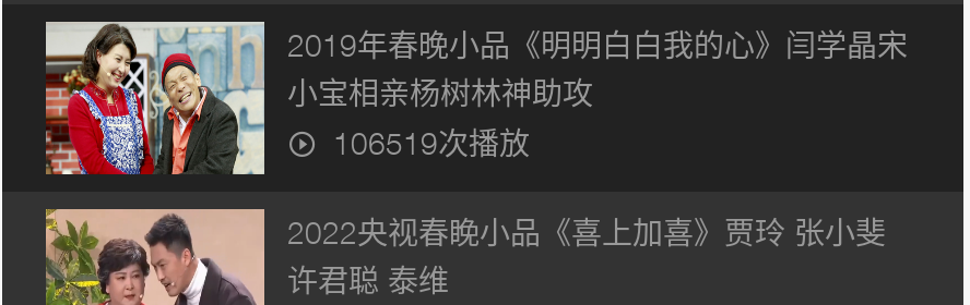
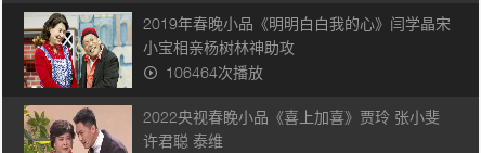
- 106519次播放
+ 106464次播放
